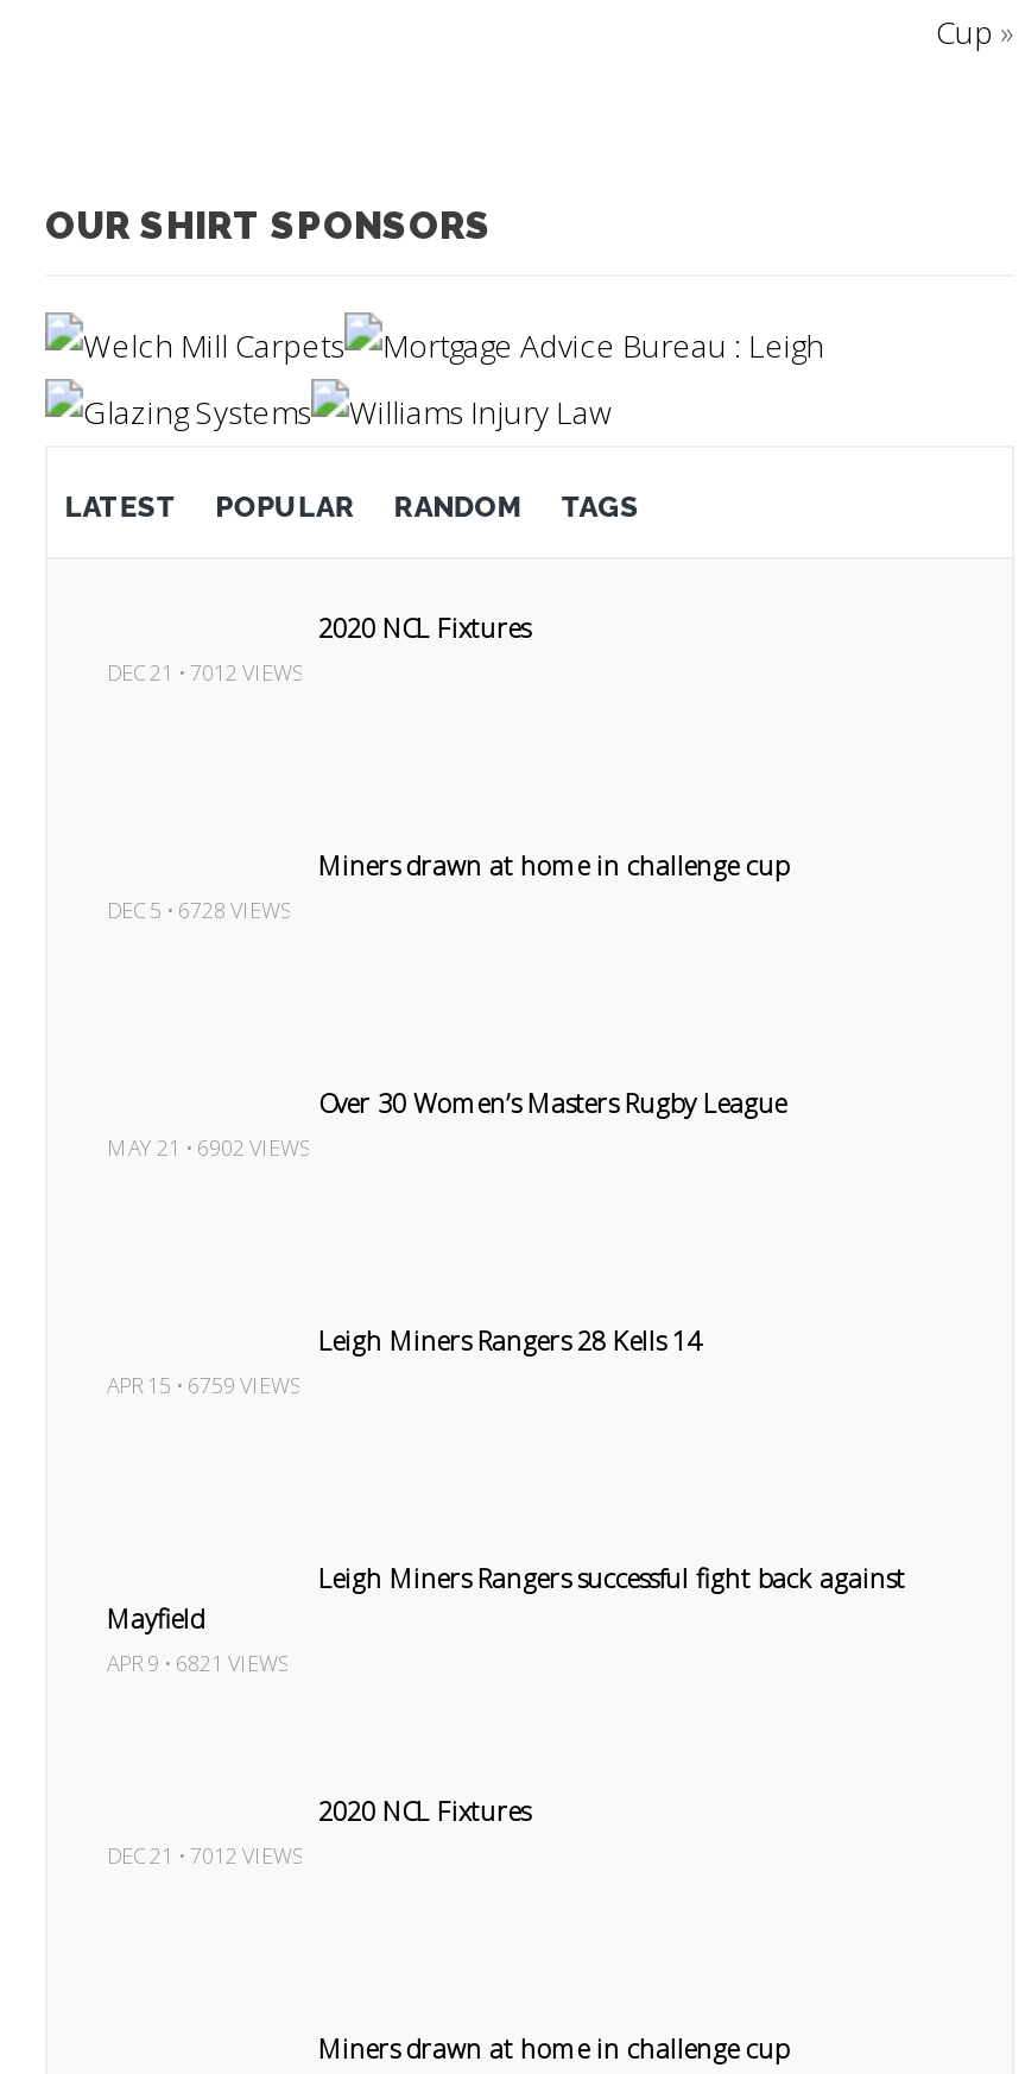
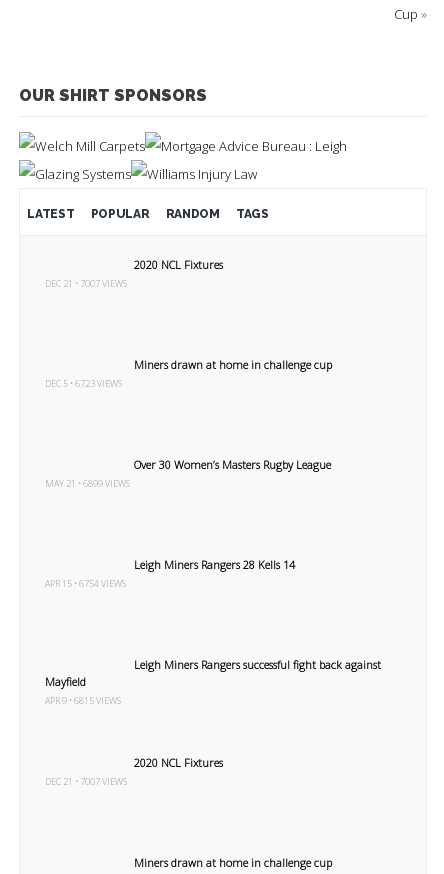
- DEC 21 • 7012 VIEWS
+ DEC 21 • 7007 VIEWS

- DEC 5 • 6728 VIEWS
+ DEC 5 • 6723 VIEWS

- MAY 21 • 6902 VIEWS
+ MAY 21 • 6899 VIEWS

- APR 15 • 6759 VIEWS
+ APR 15 • 6754 VIEWS

- APR 9 • 6821 VIEWS
+ APR 9 • 6815 VIEWS

- DEC 21 • 7012 VIEWS
+ DEC 21 • 7007 VIEWS
